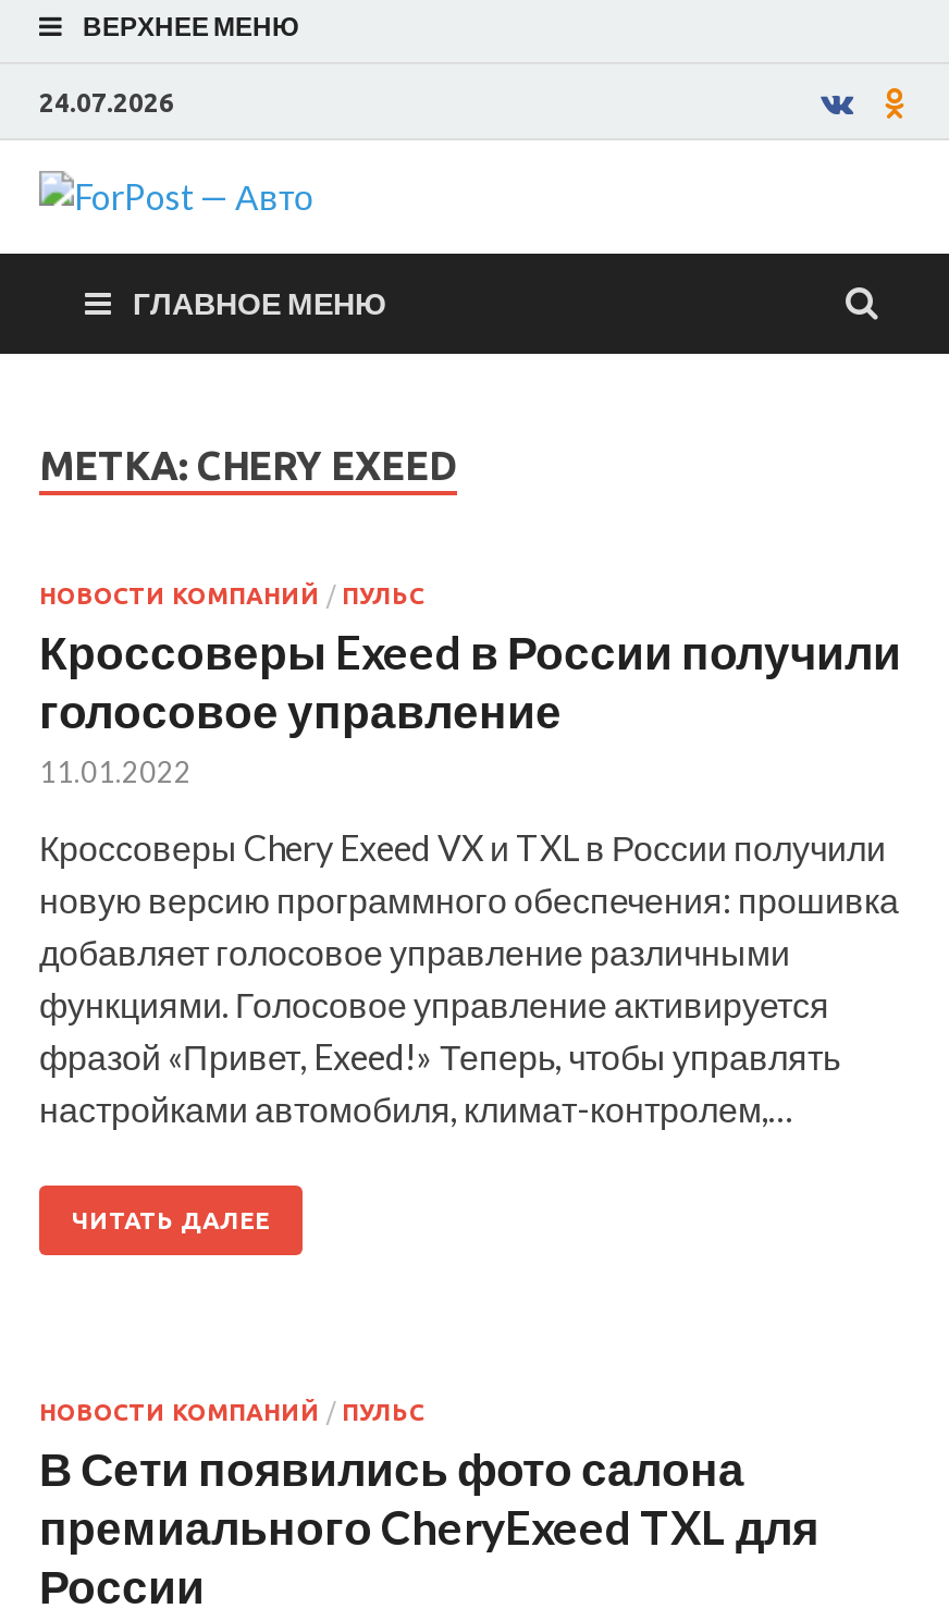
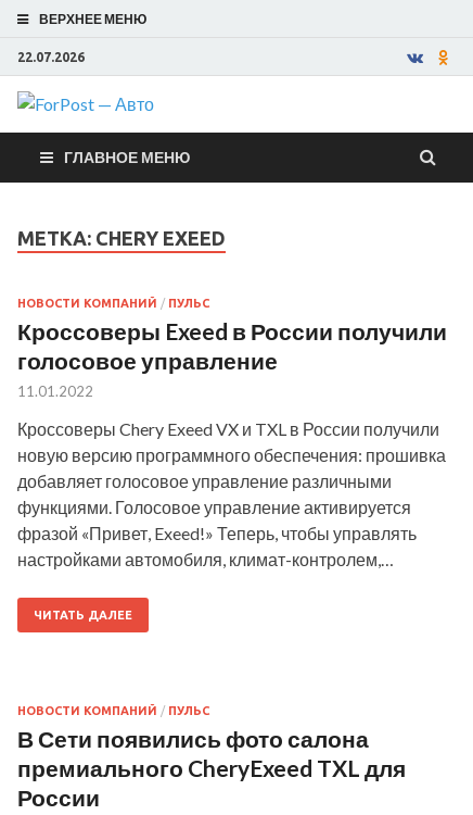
- 24.07.2026
+ 22.07.2026
